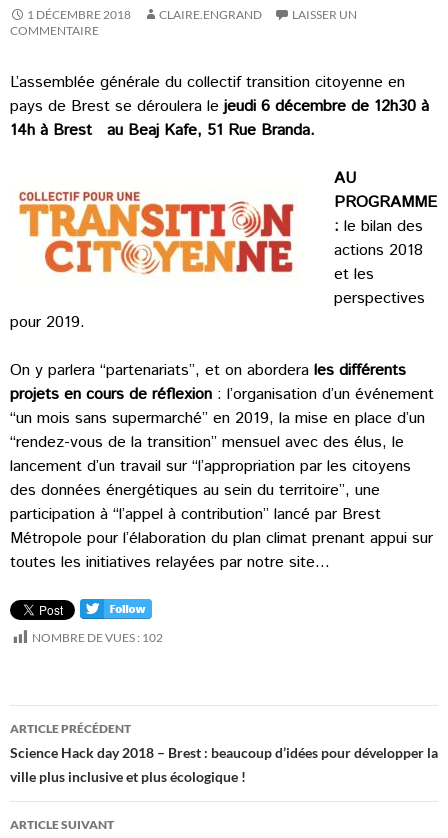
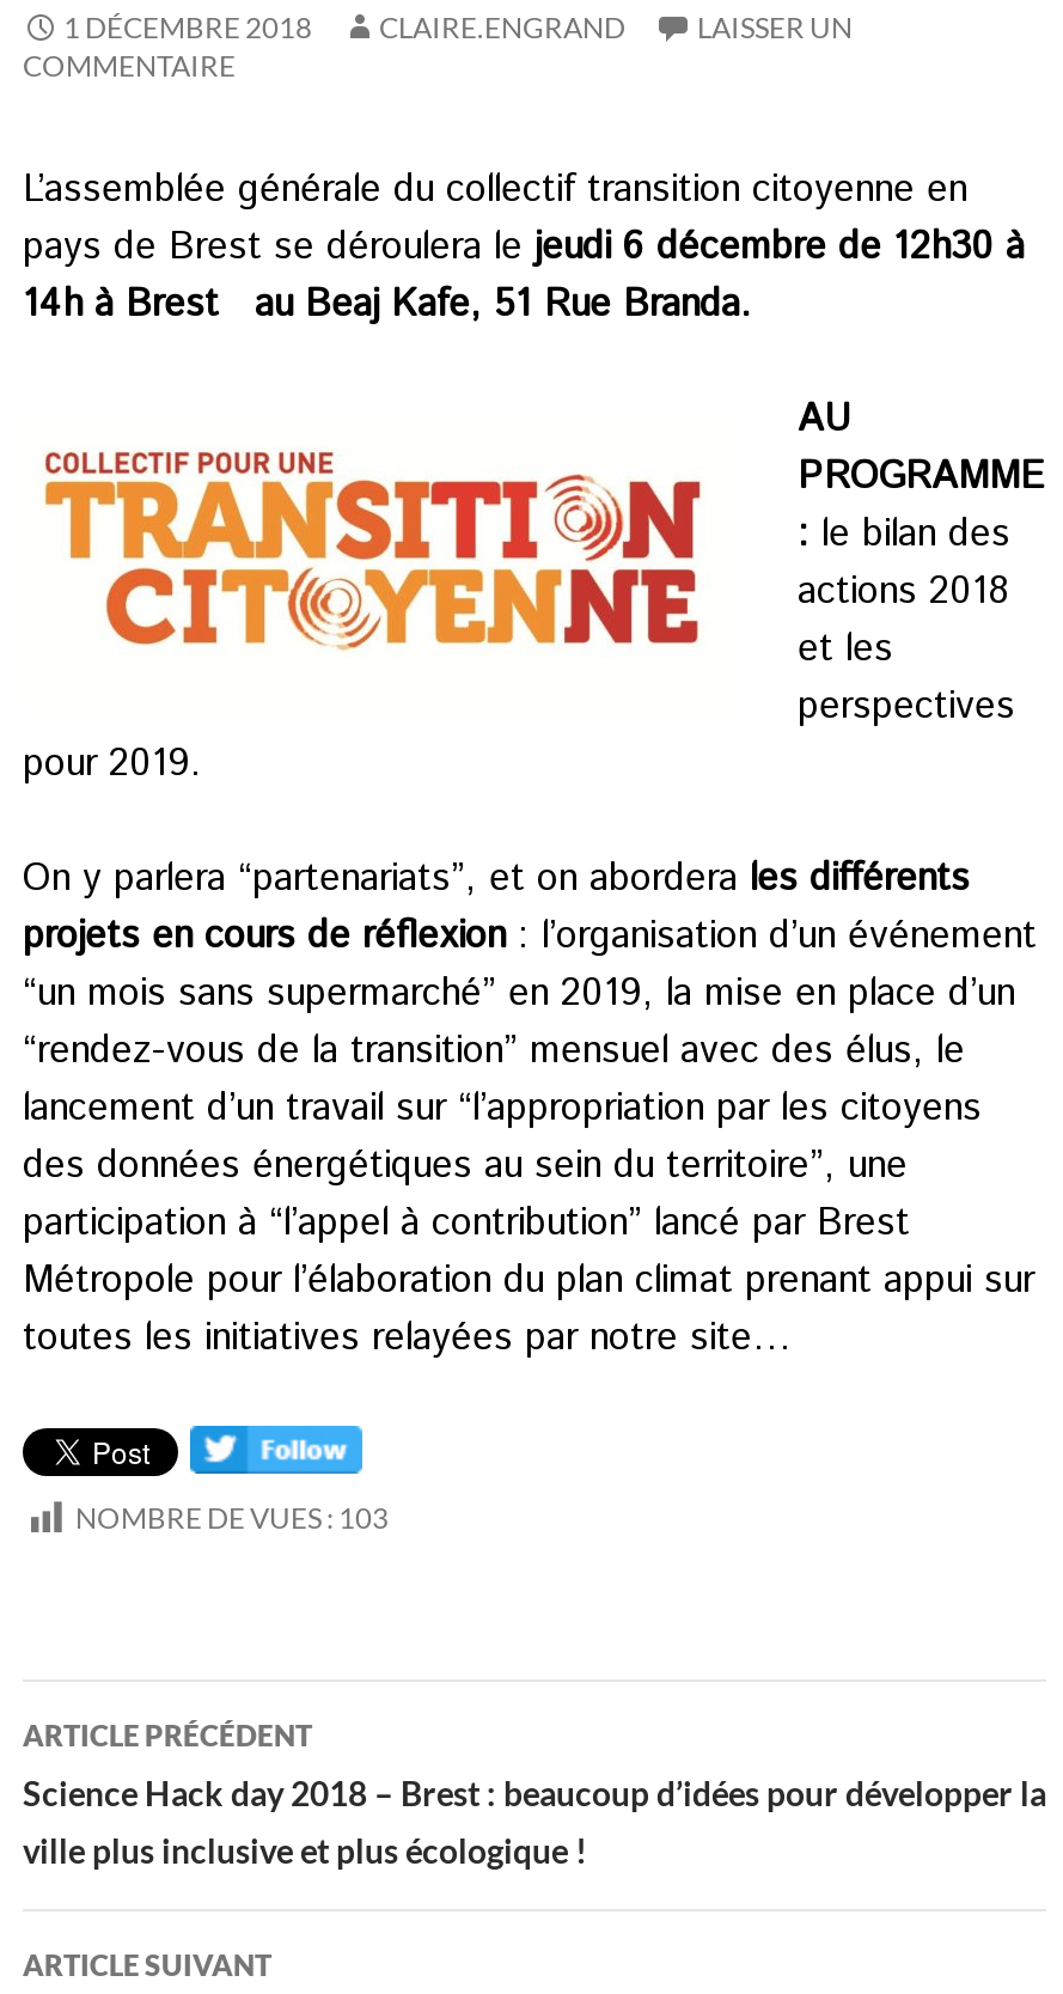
- NOMBRE DE VUES : 102
+ NOMBRE DE VUES : 103
